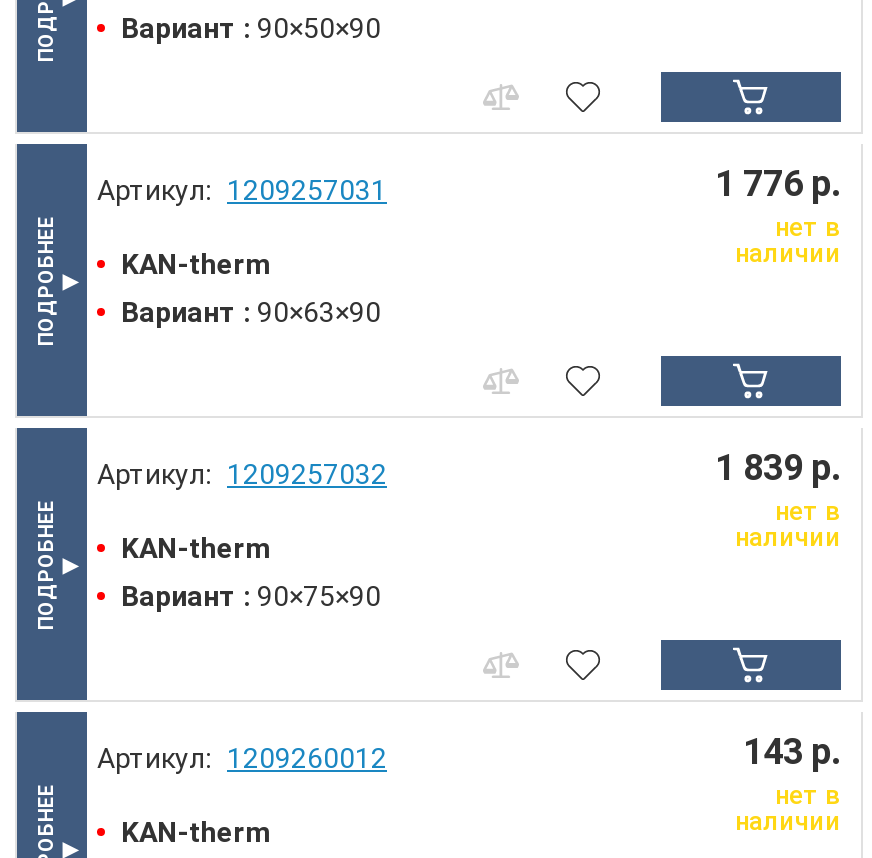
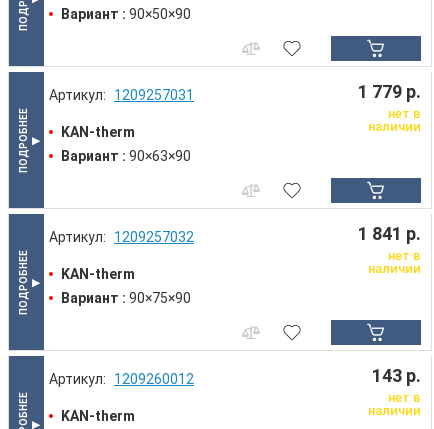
- 1 776 р.
+ 1 779 р.

- 1 839 р.
+ 1 841 р.
